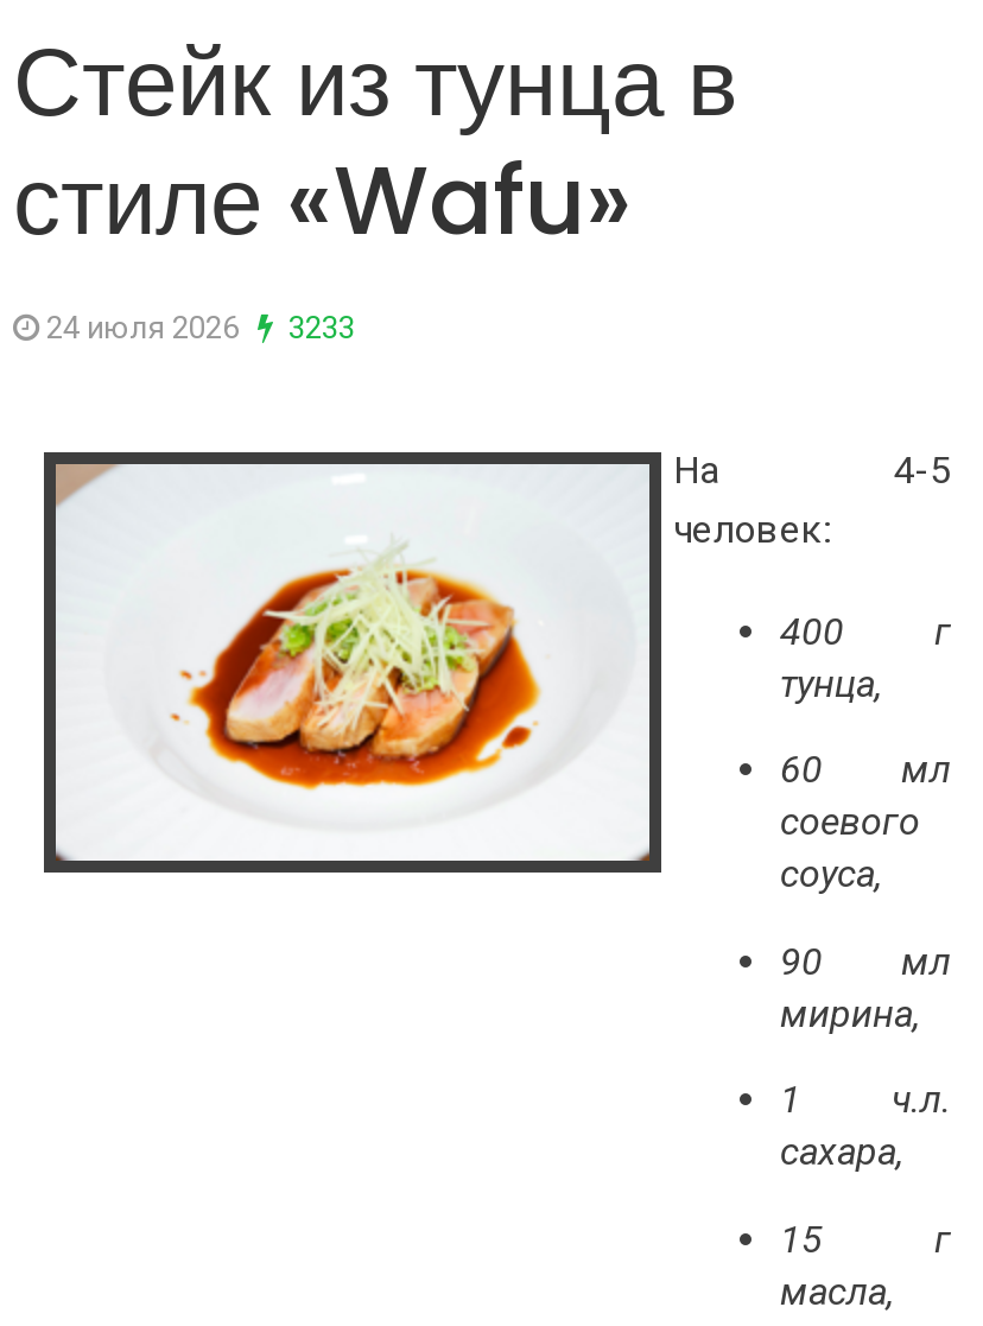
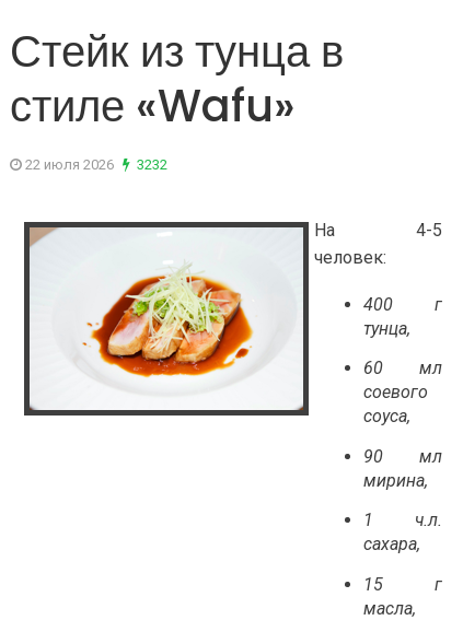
- 24 июля 2026
+ 22 июля 2026

- 3233
+ 3232
